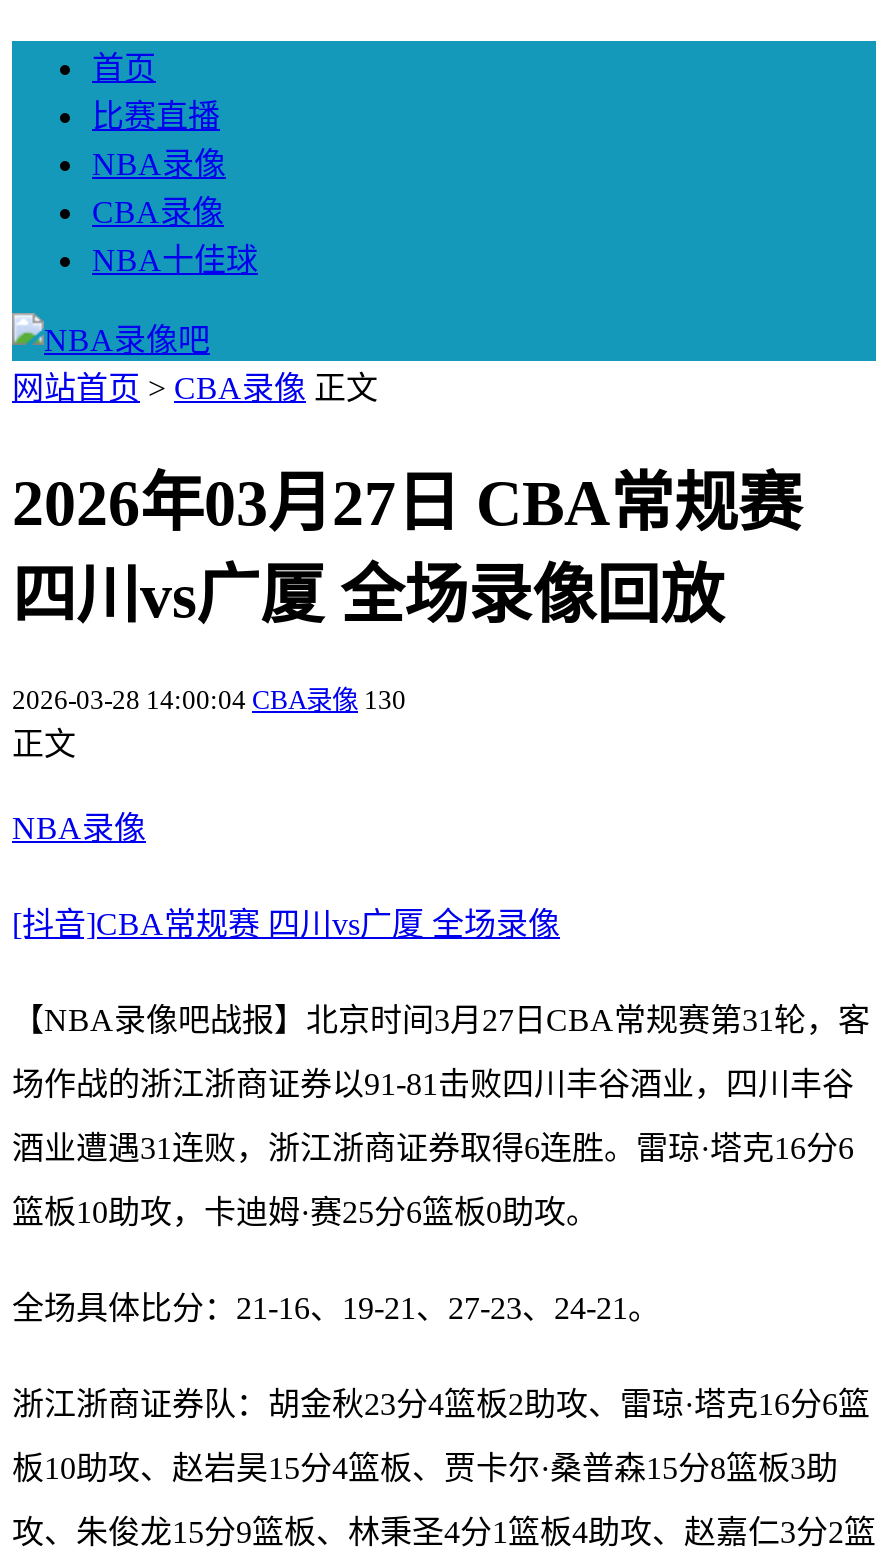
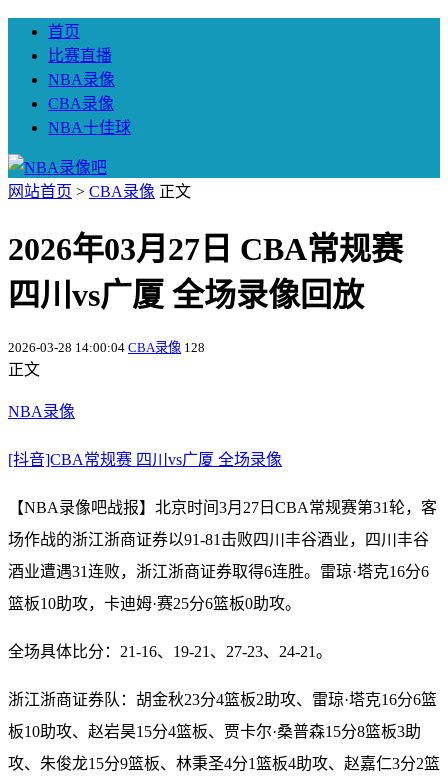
- 2026-03-28 14:00:04 CBA录像 130
+ 2026-03-28 14:00:04 CBA录像 128
